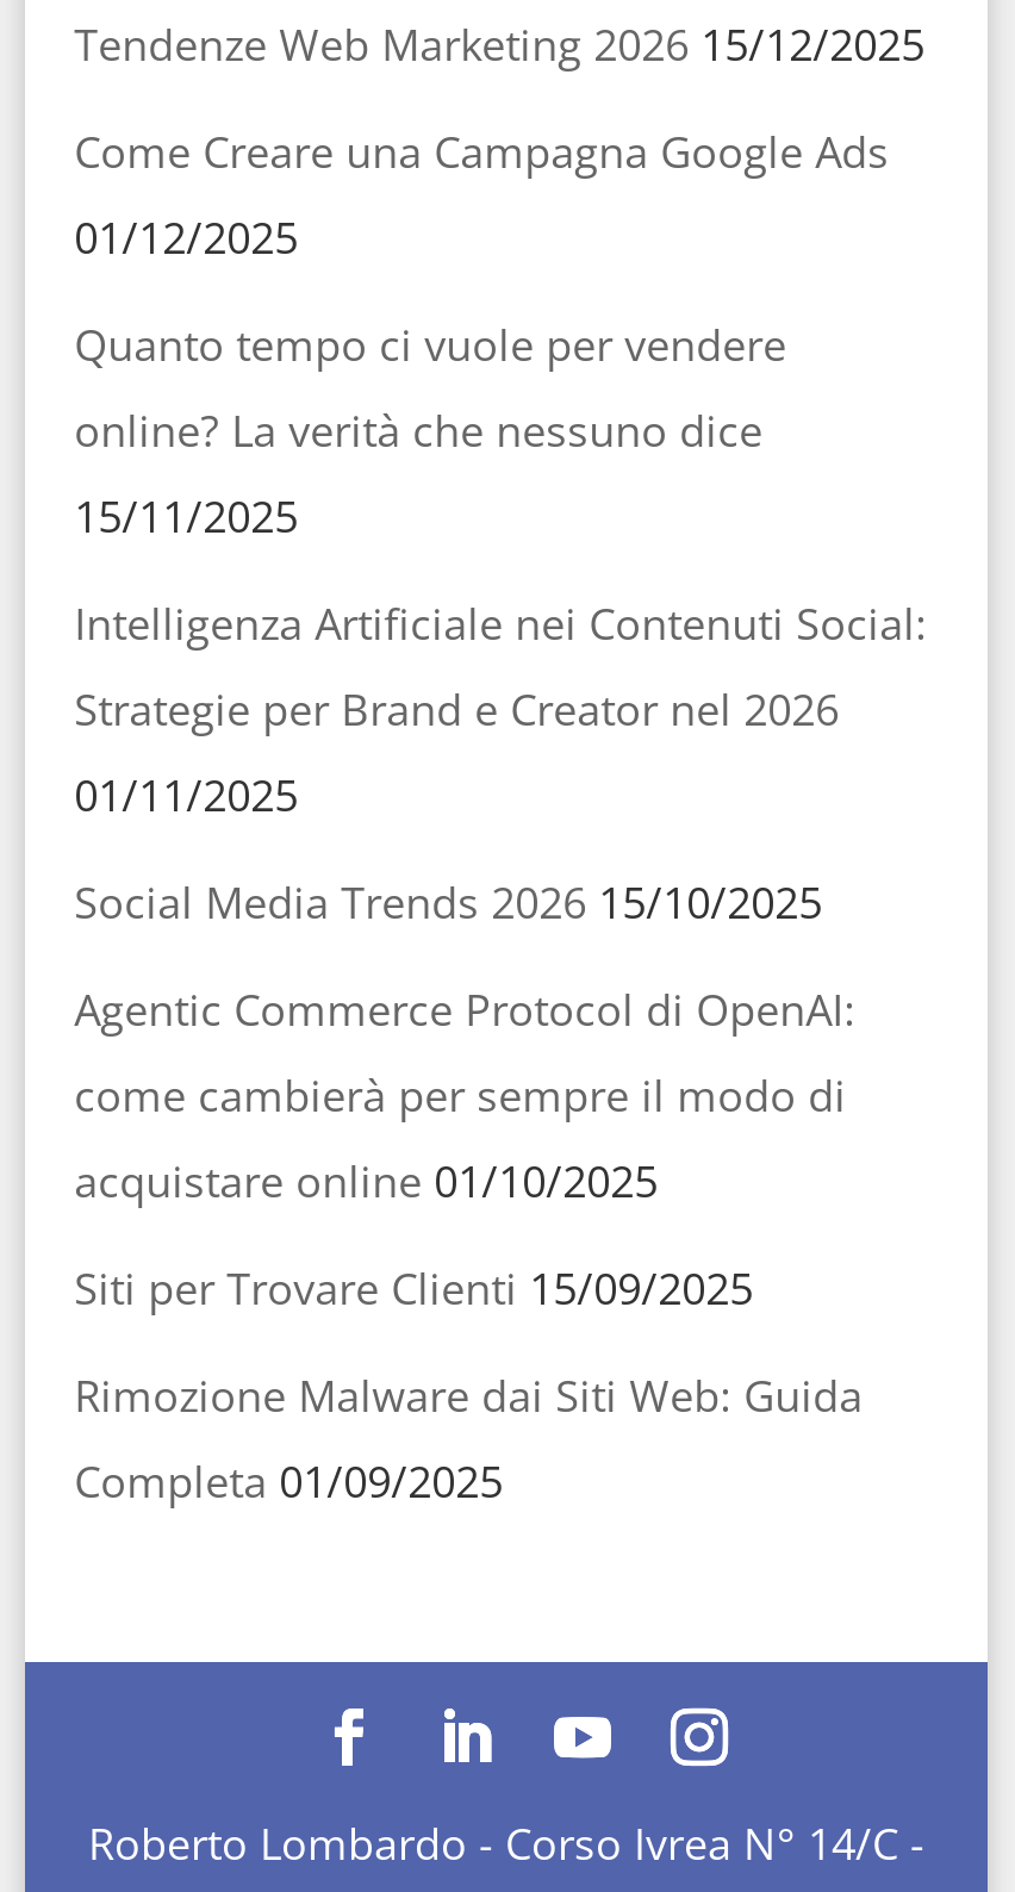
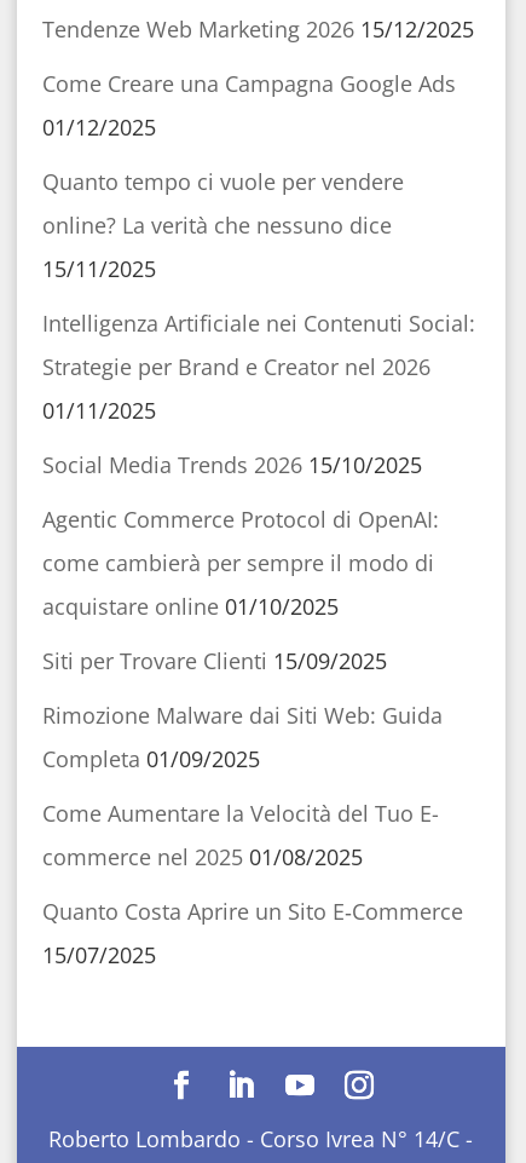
+ Come Aumentare la Velocità del Tuo E-
+ commerce nel 2025 01/08/2025
+ Quanto Costa Aprire un Sito E‑Commerce
+ 15/07/2025
